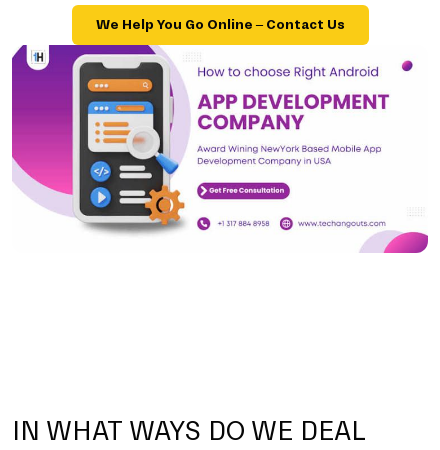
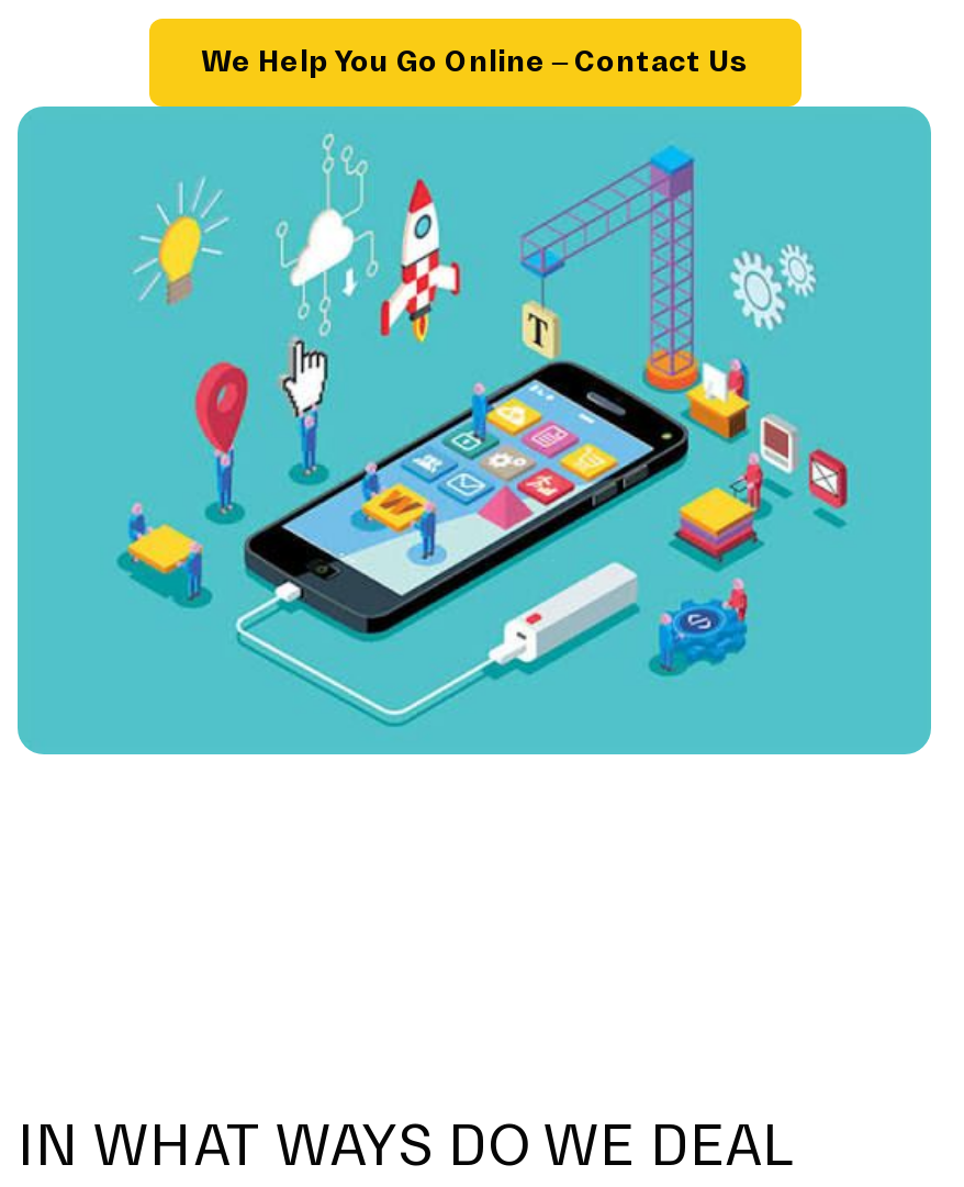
- [image]
+ [image]
